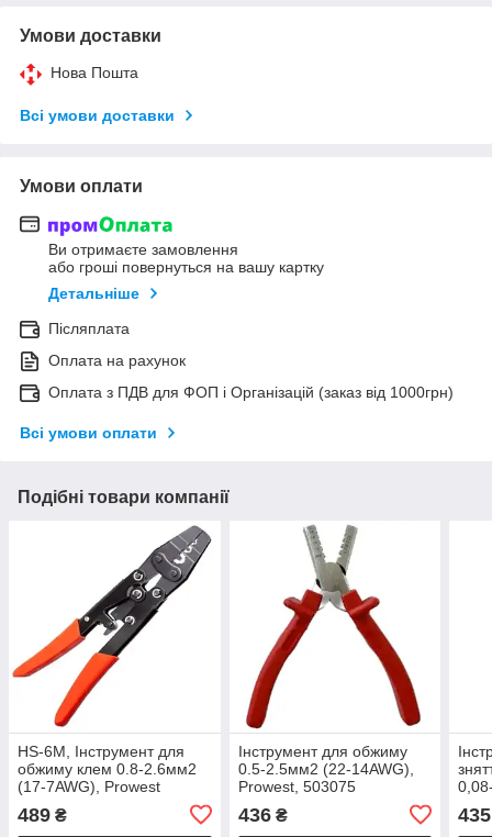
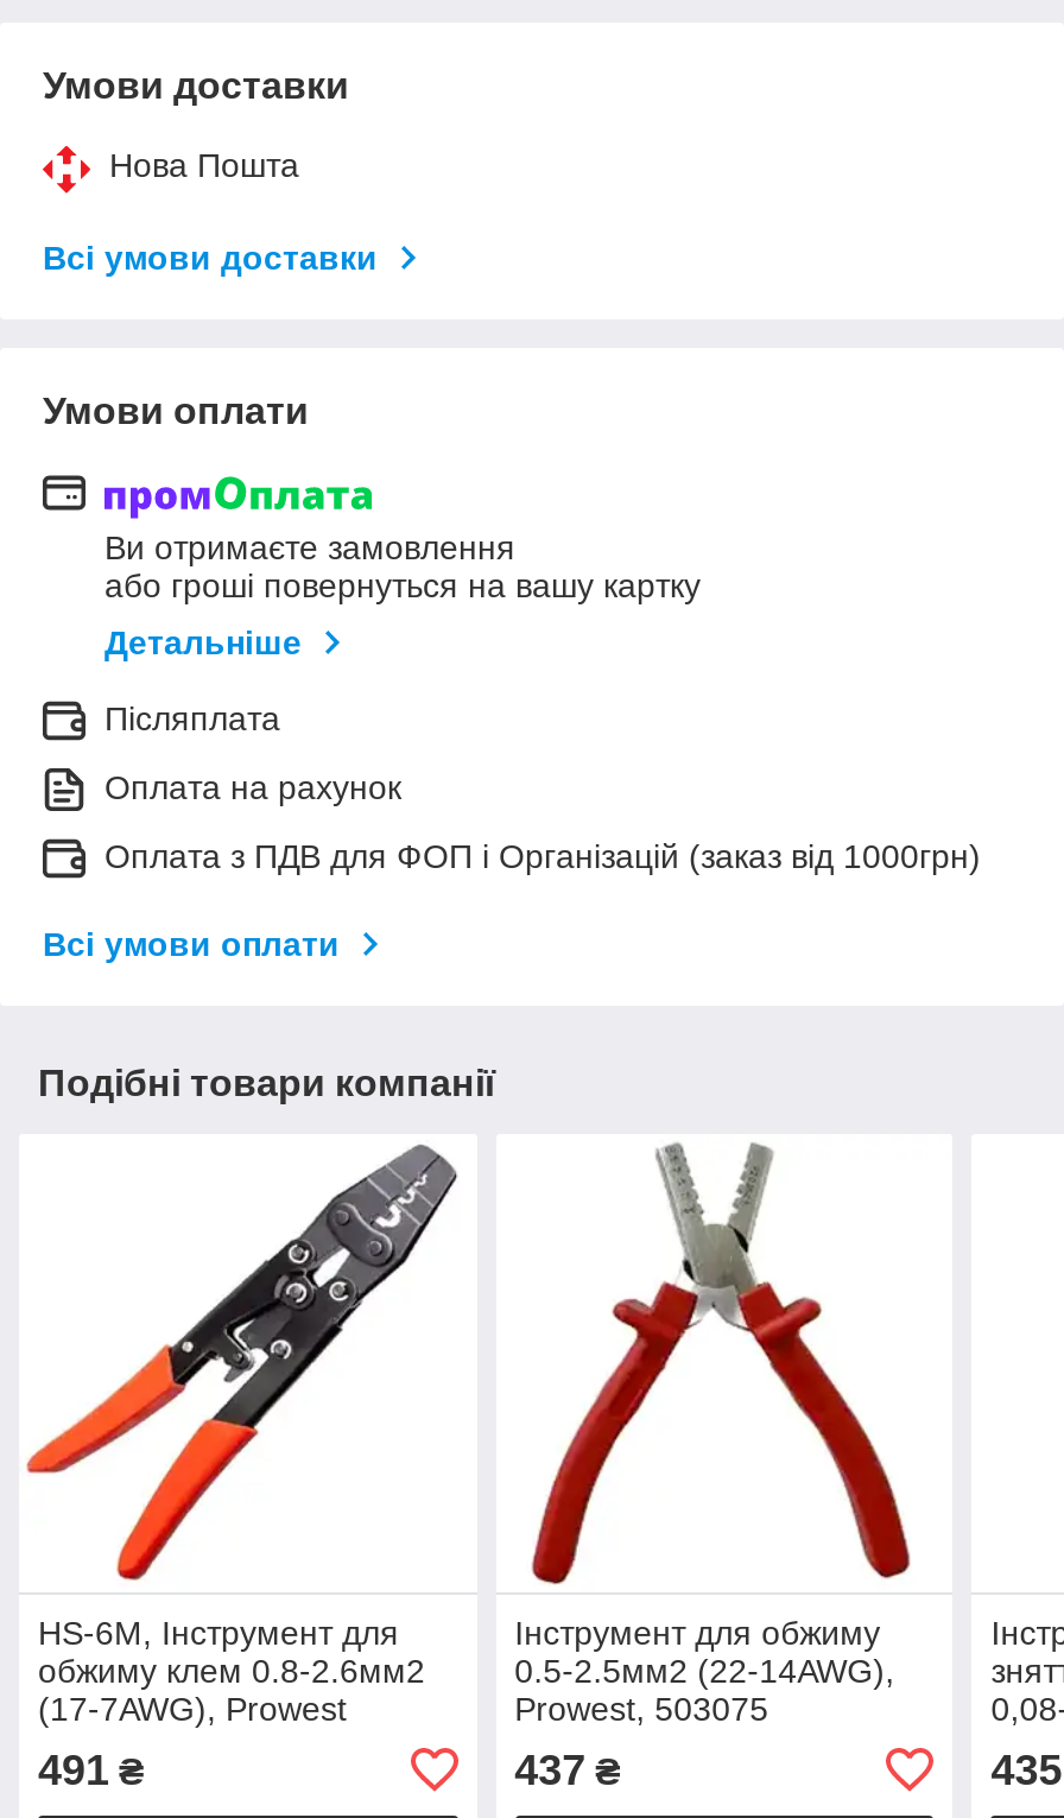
- 489 ₴
+ 491 ₴

- 436 ₴
+ 437 ₴
